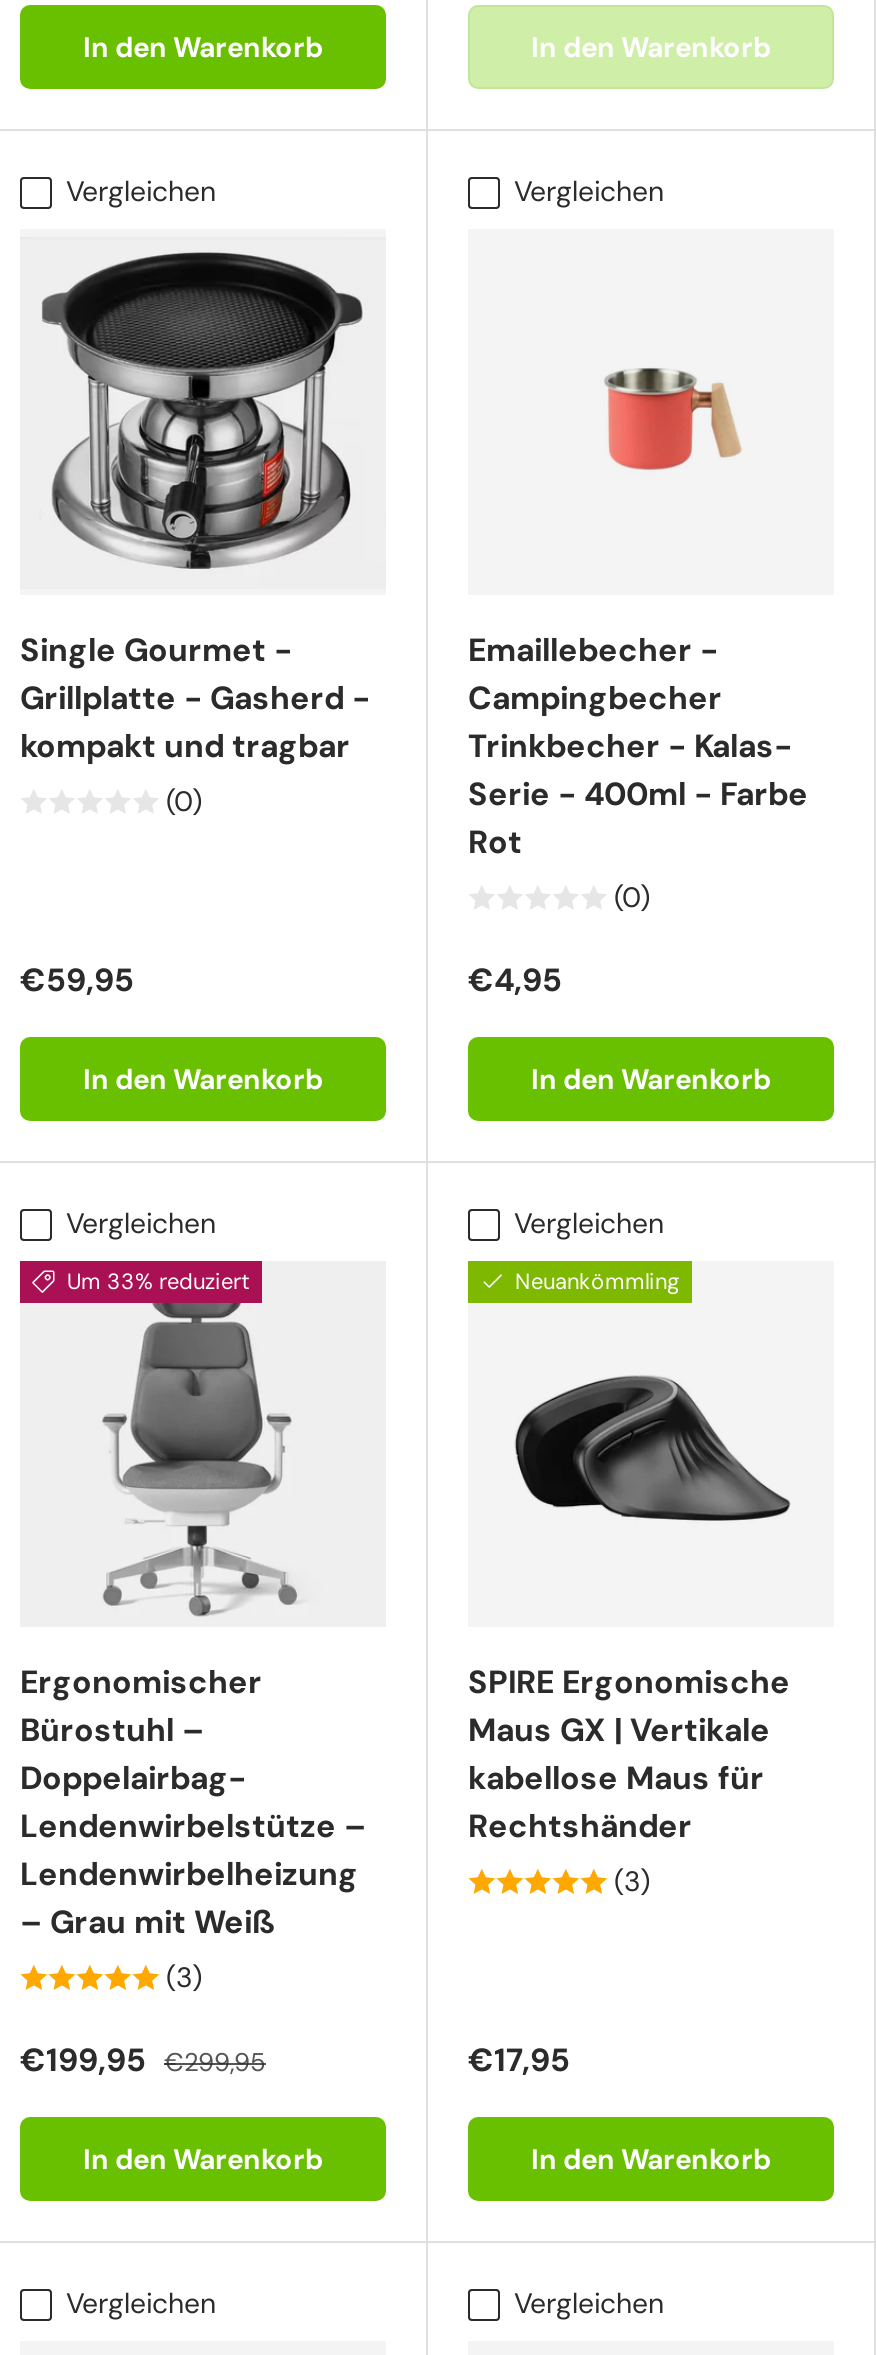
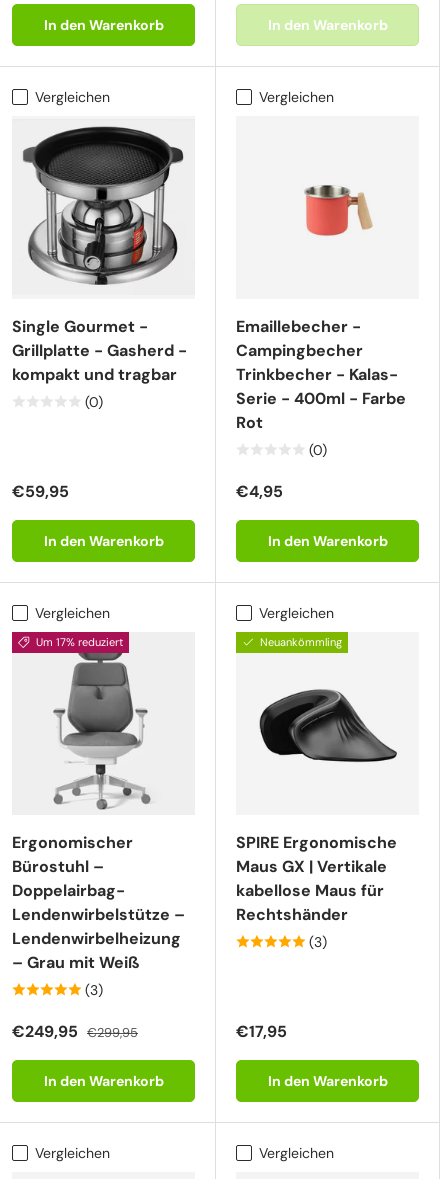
- Um 33% reduziert
+ Um 17% reduziert

- €199,95 €299,95
+ €249,95 €299,95
